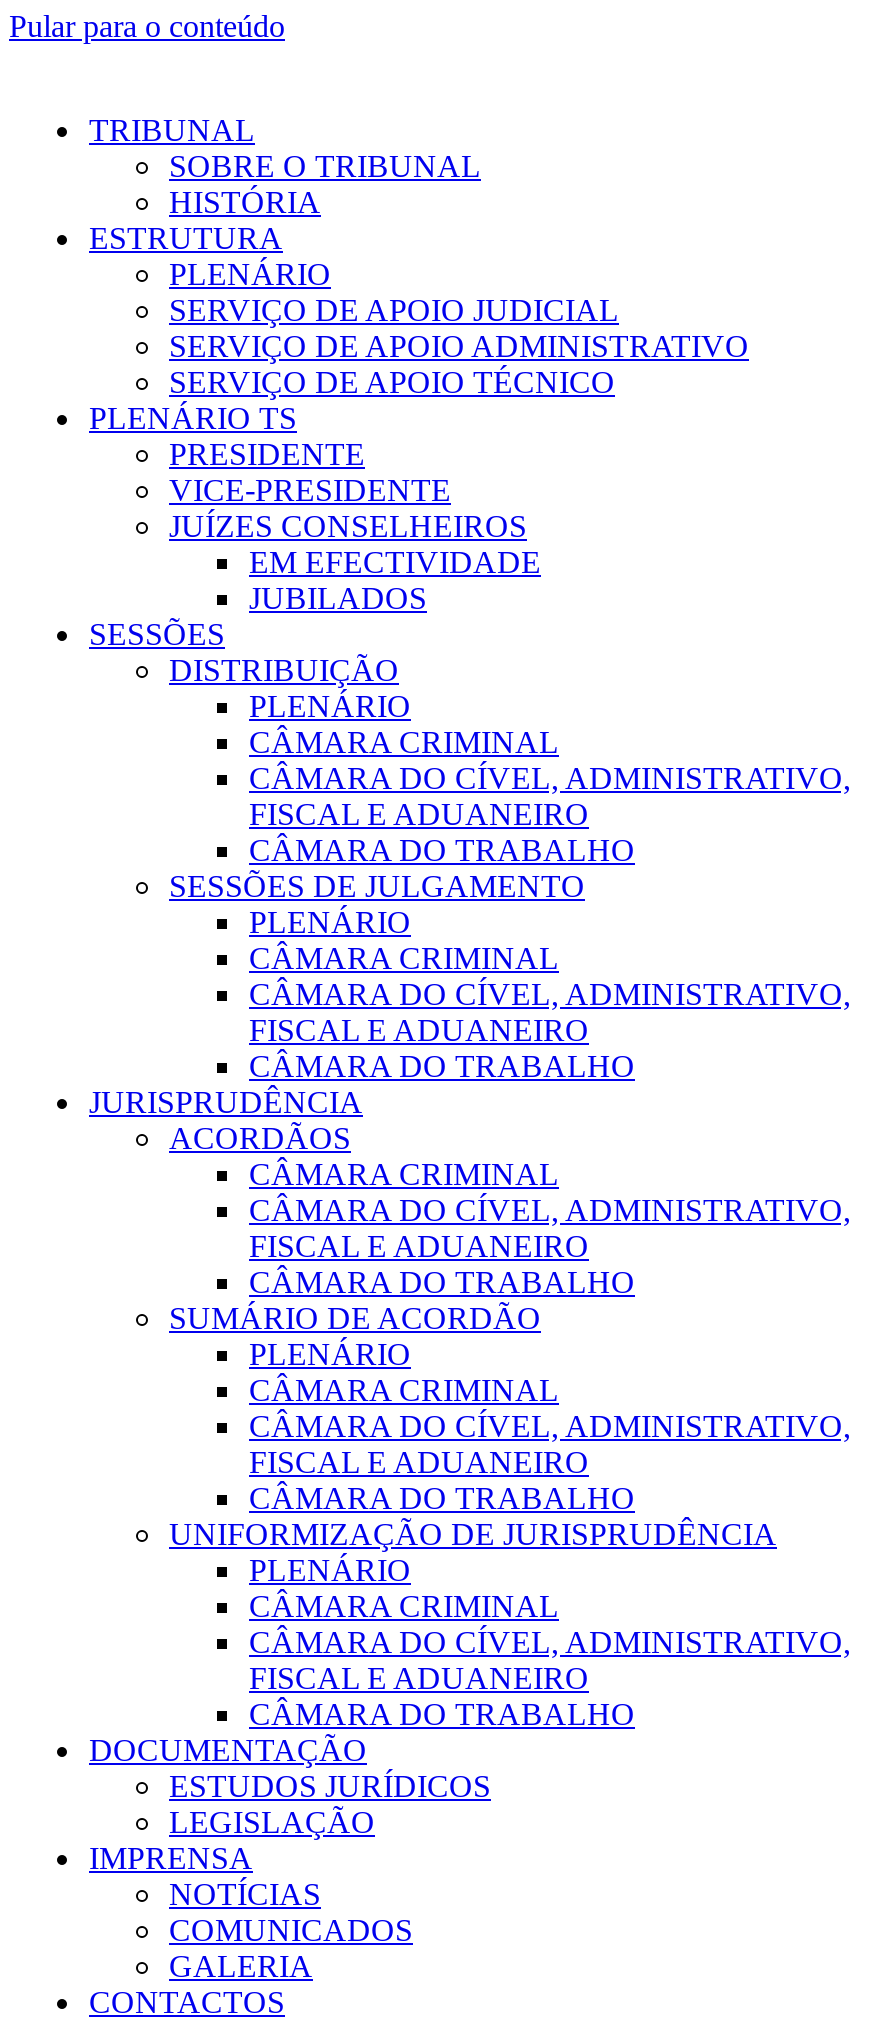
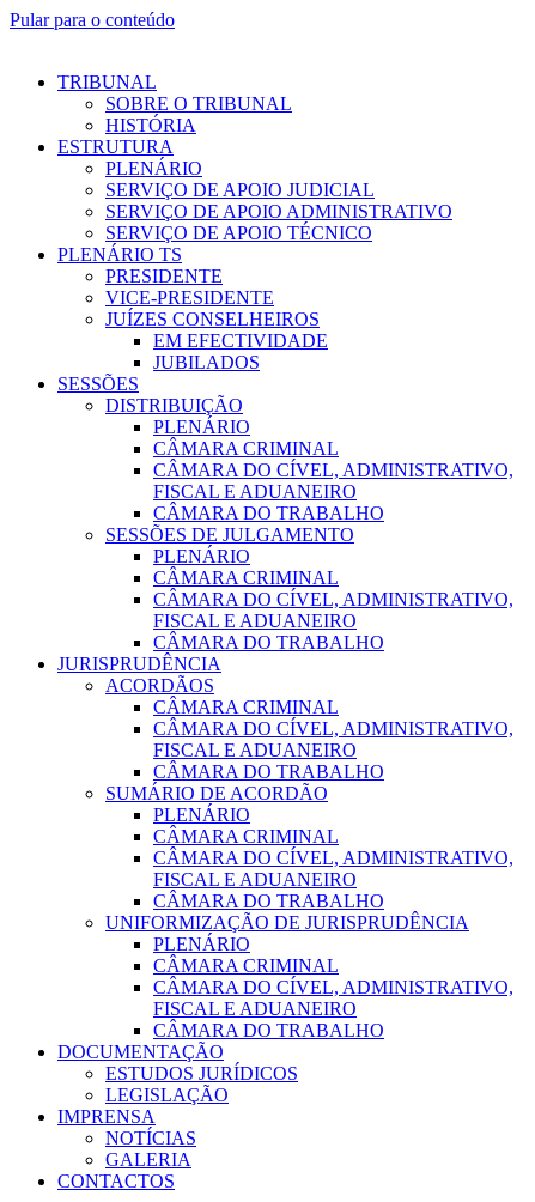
- COMUNICADOS
